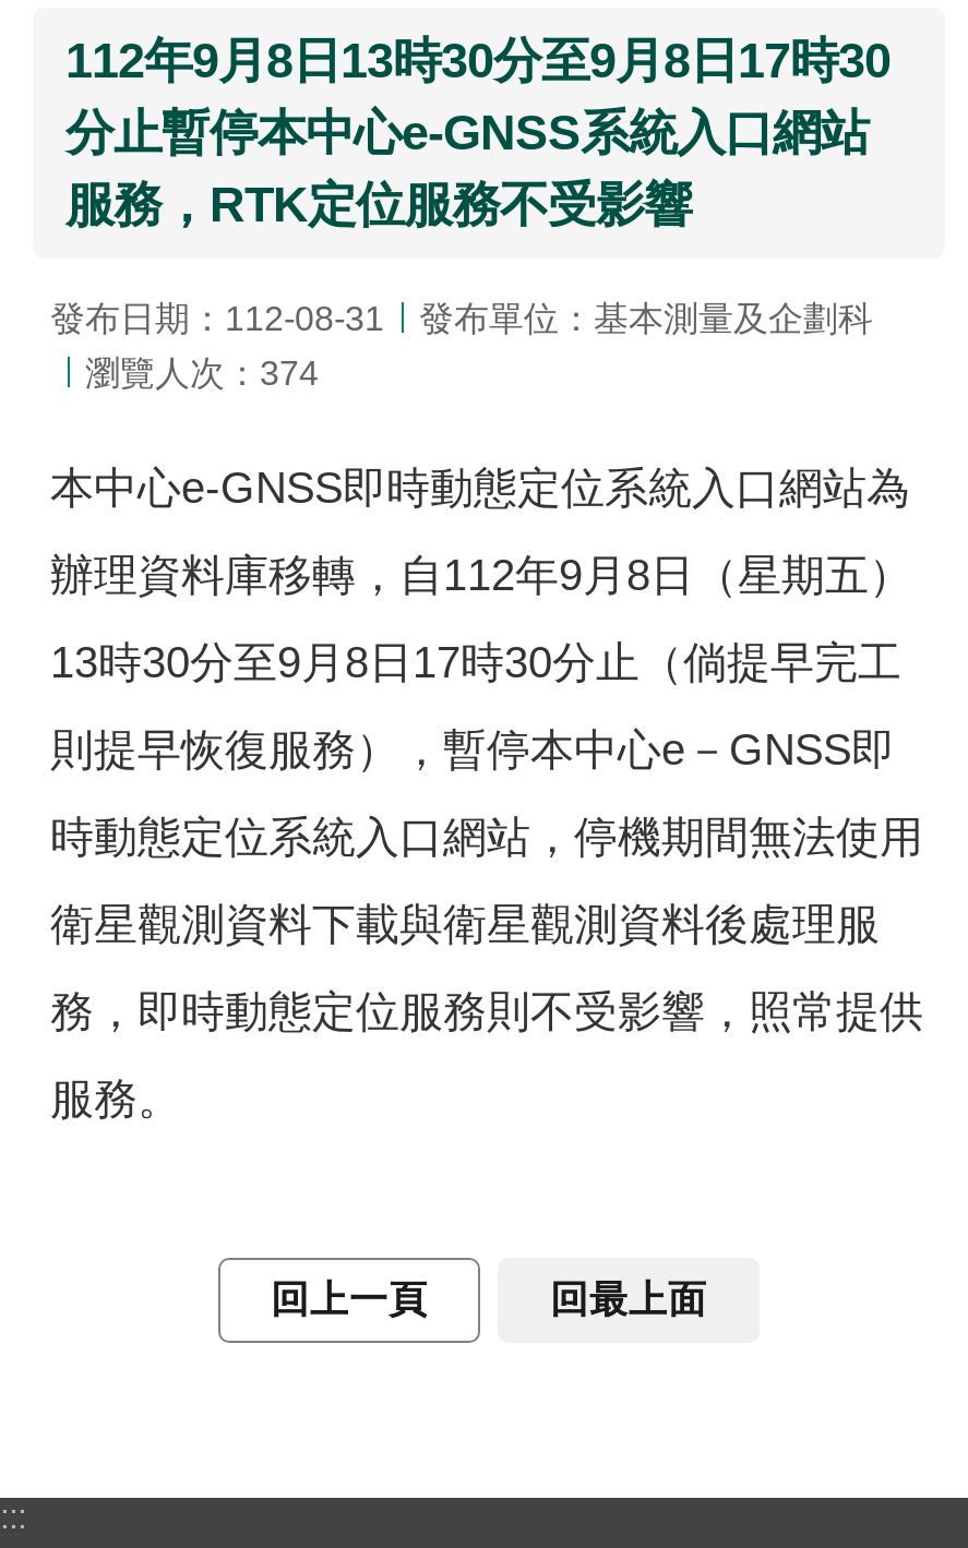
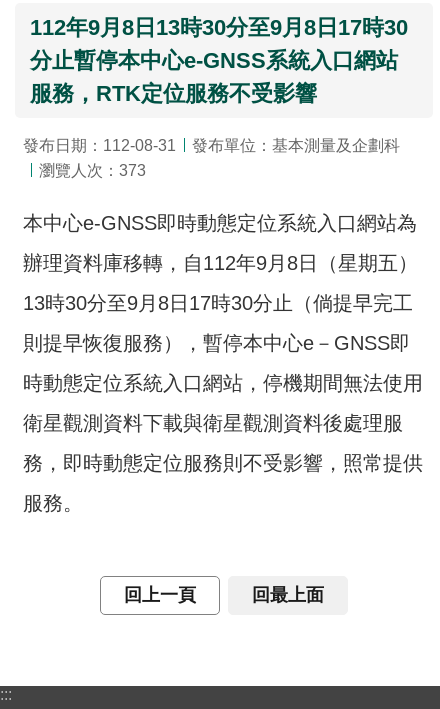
- 瀏覽人次：374
+ 瀏覽人次：373
